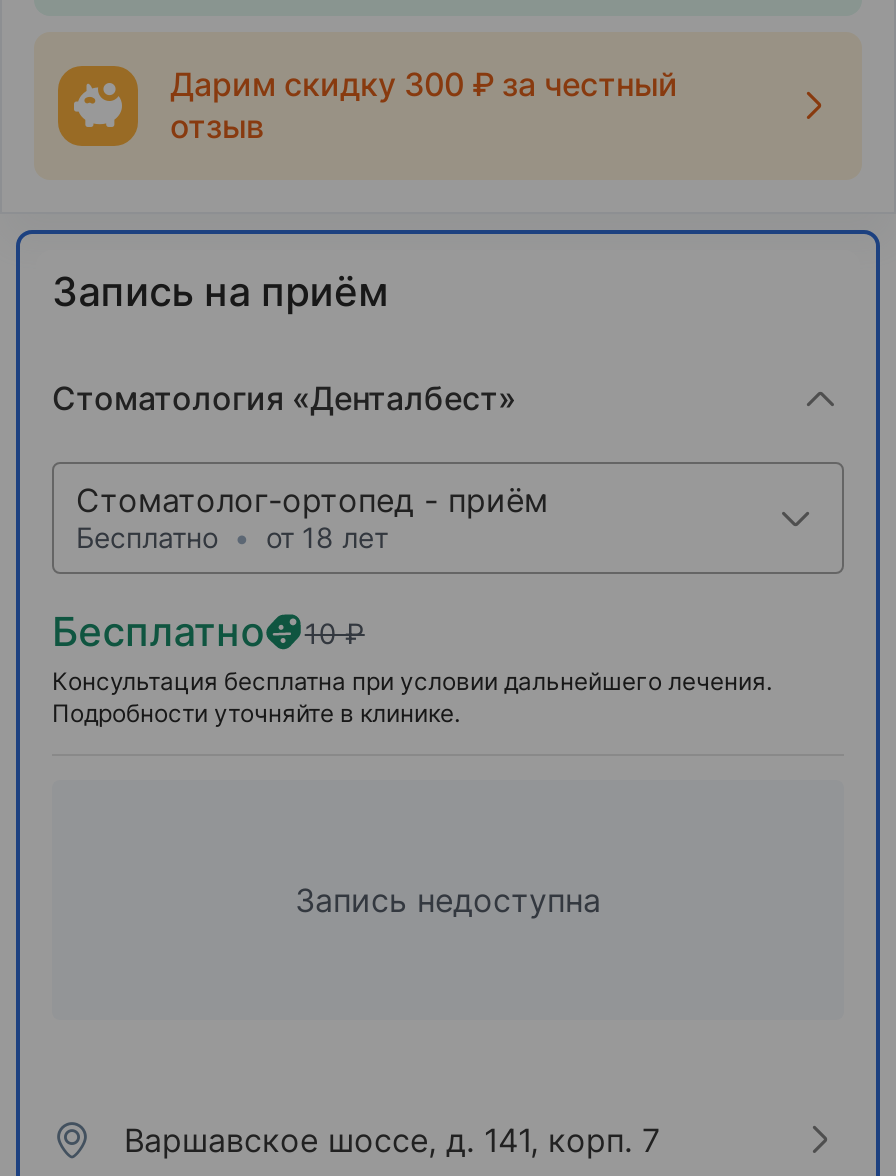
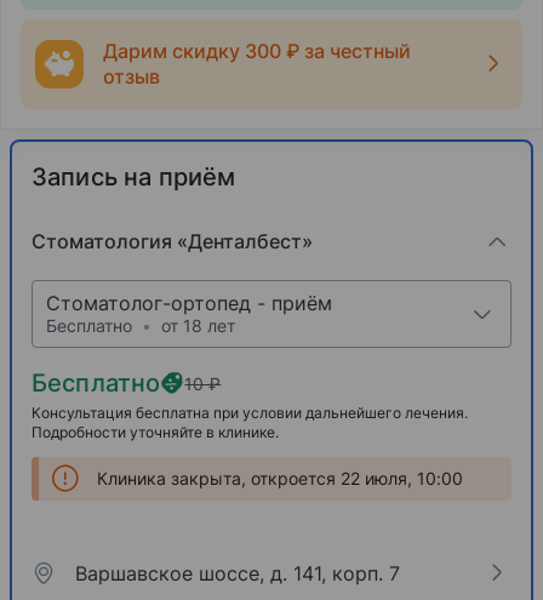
- Запись недоступна
+ Клиника закрыта, откроется 22 июля, 10:00
